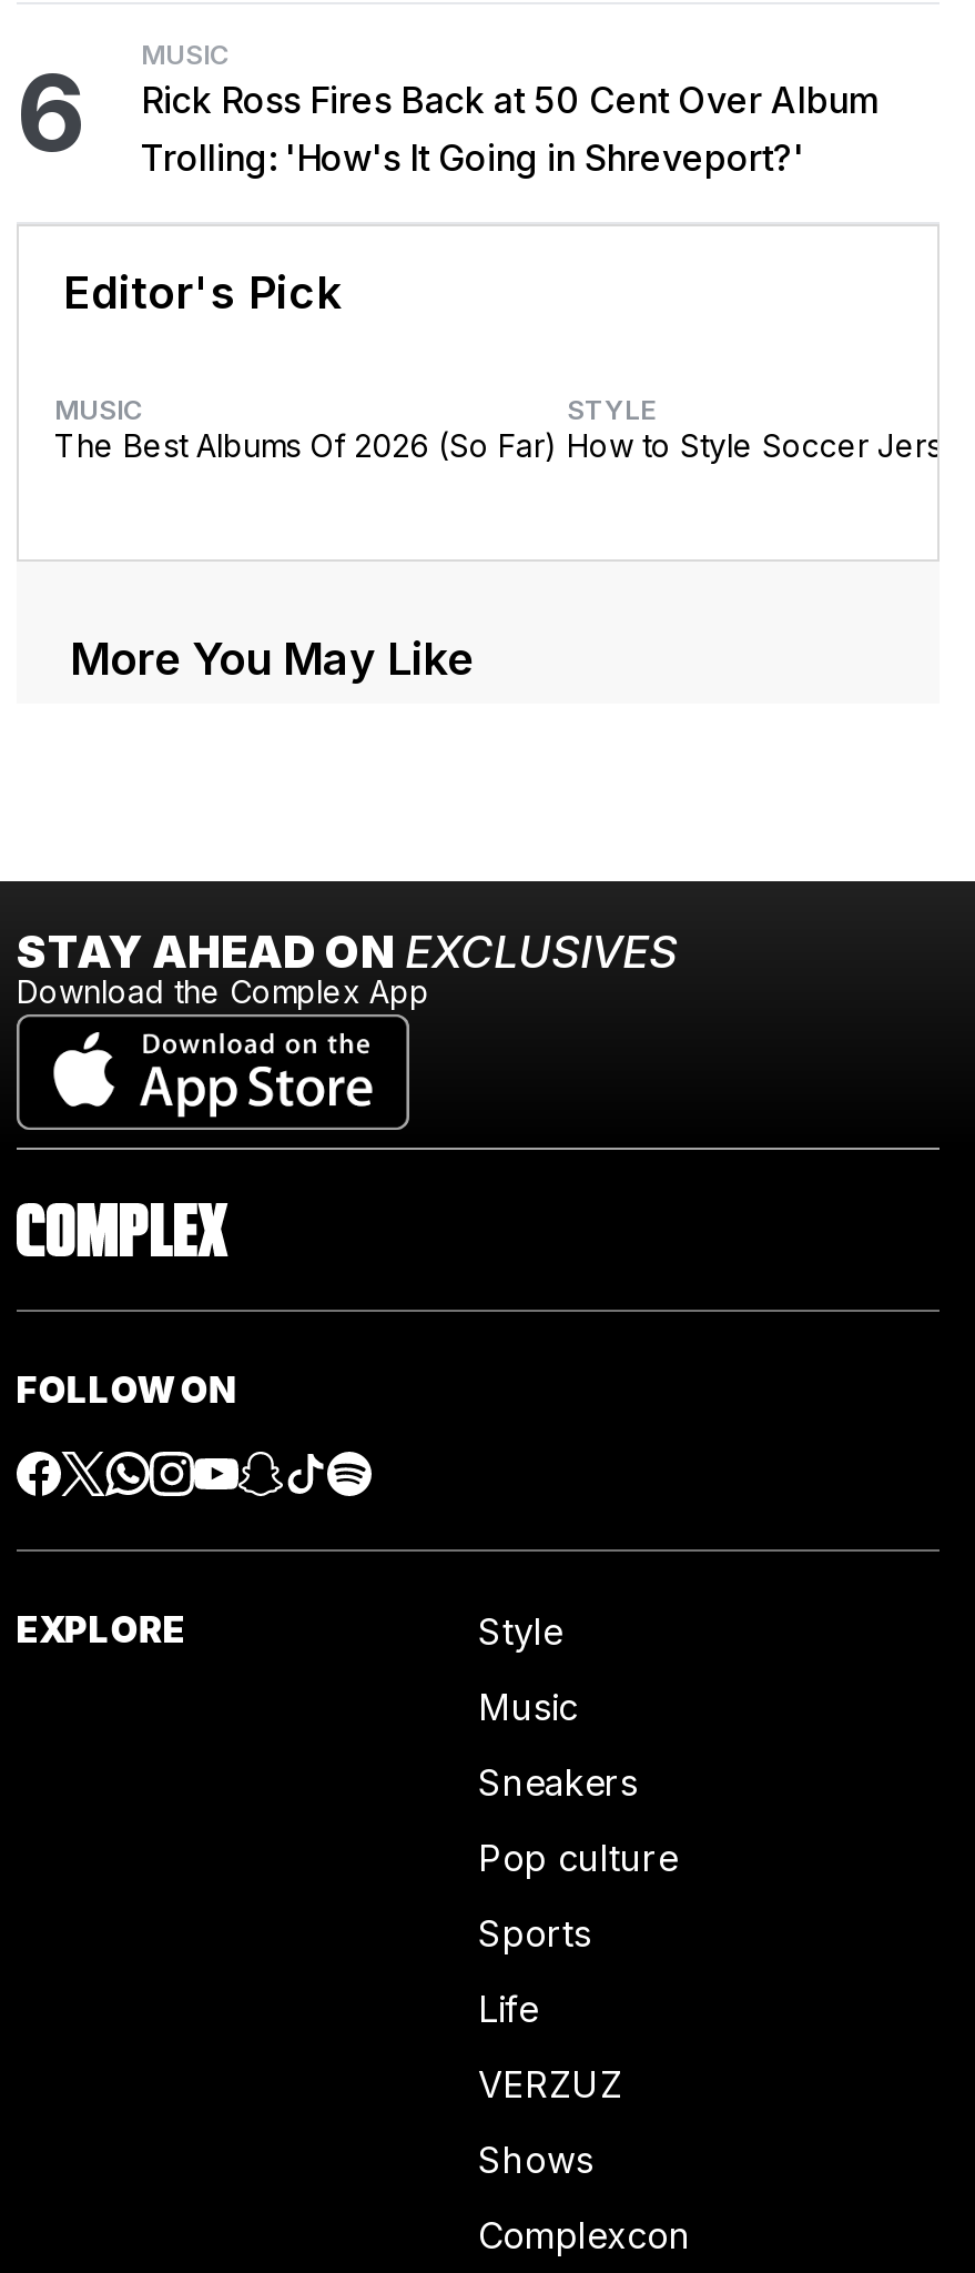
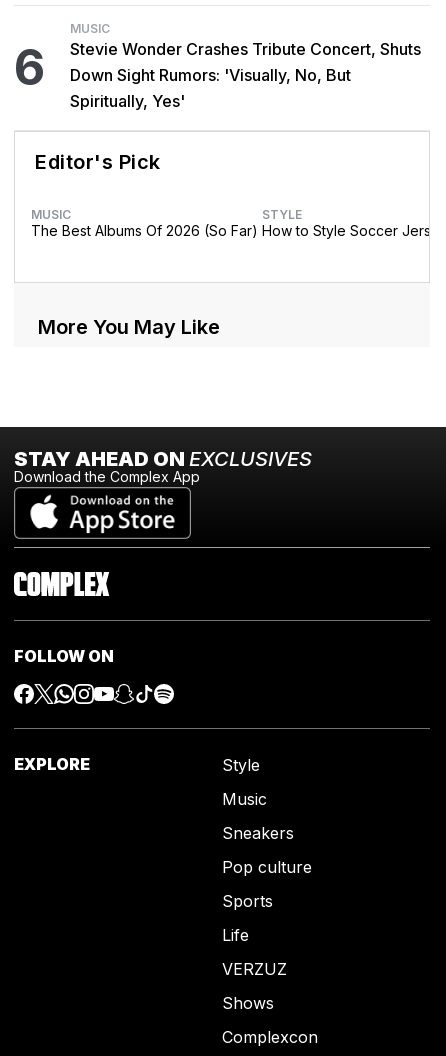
- Rick Ross Fires Back at 50 Cent Over Album
- Trolling: 'How's It Going in Shreveport?'
+ Stevie Wonder Crashes Tribute Concert, Shuts
+ Down Sight Rumors: 'Visually, No, But
+ Spiritually, Yes'
